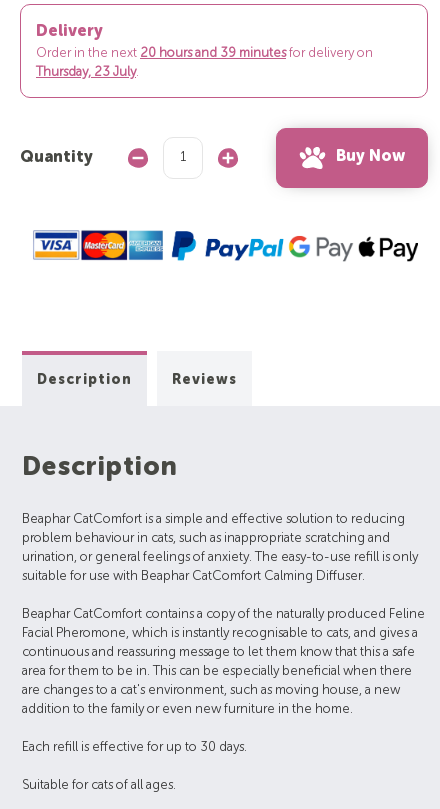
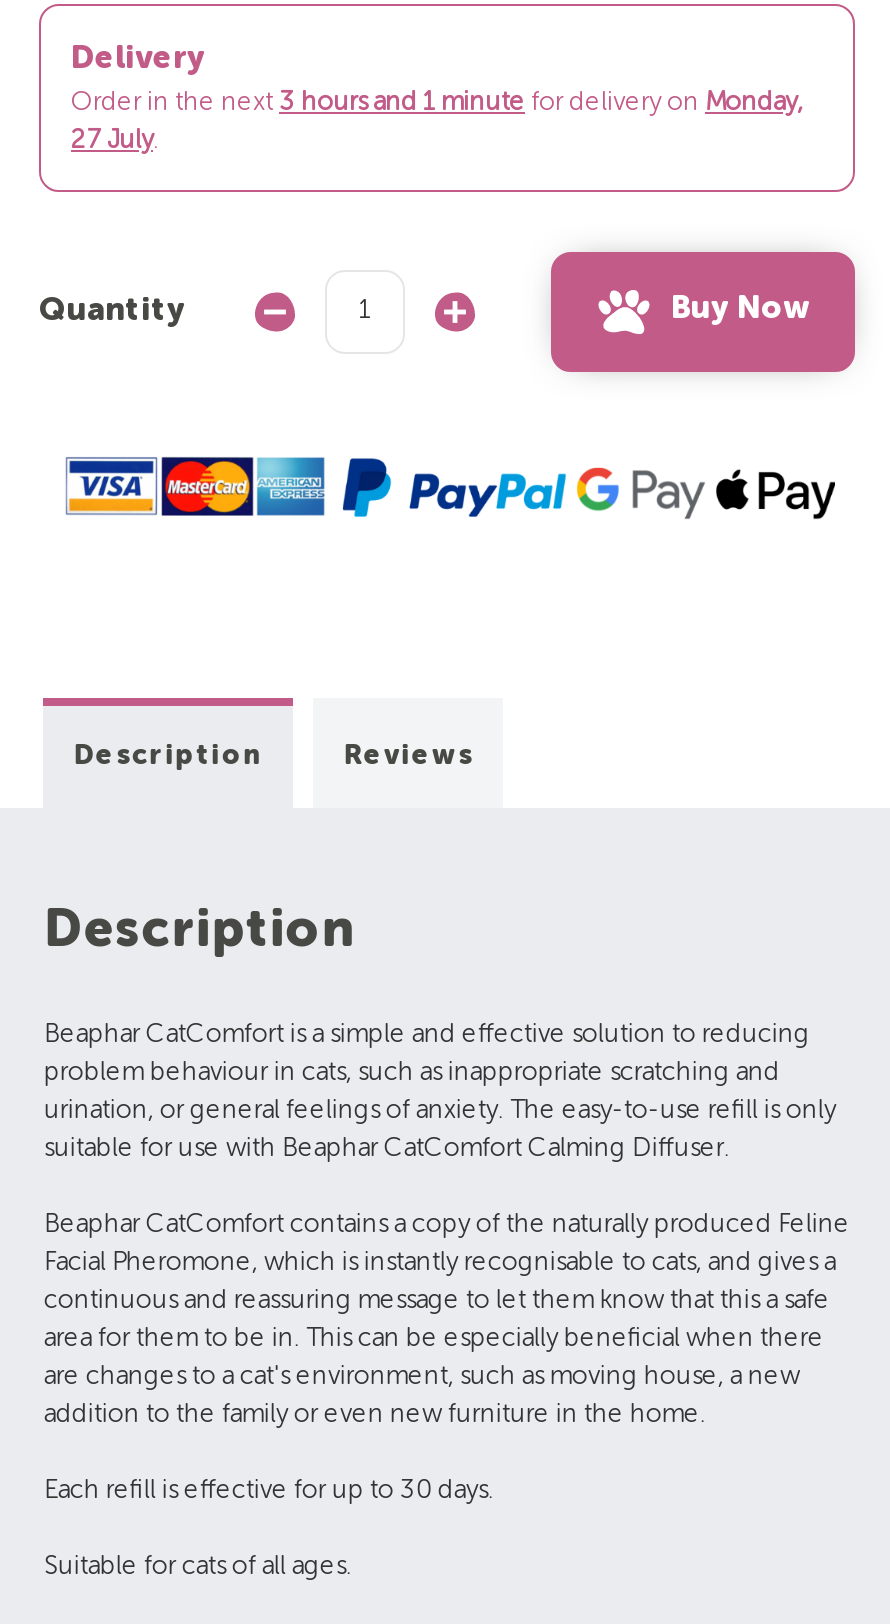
- Order in the next 20 hours and 39 minutesfor delivery on
+ Order in the next 3 hours and 1 minute for delivery on Monday,

- Thursday, 23 July.
+ 27 July.
